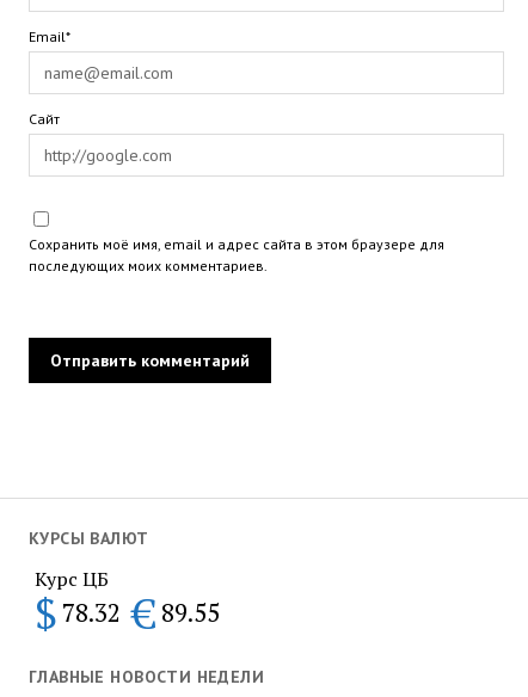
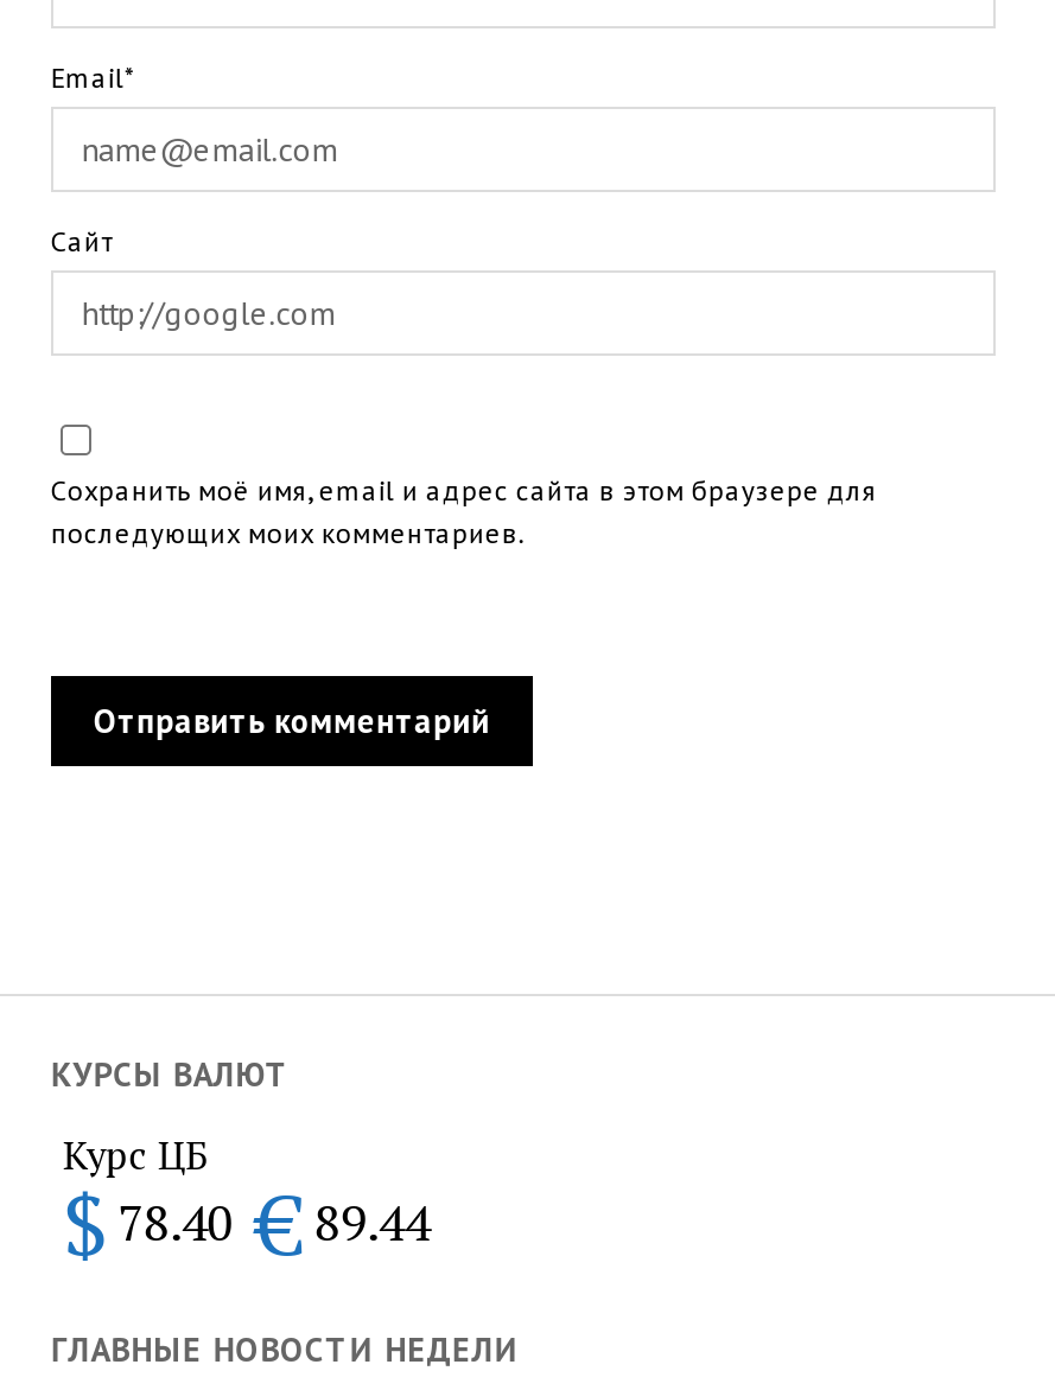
- $ 78.32 € 89.55
+ $ 78.40 € 89.44
